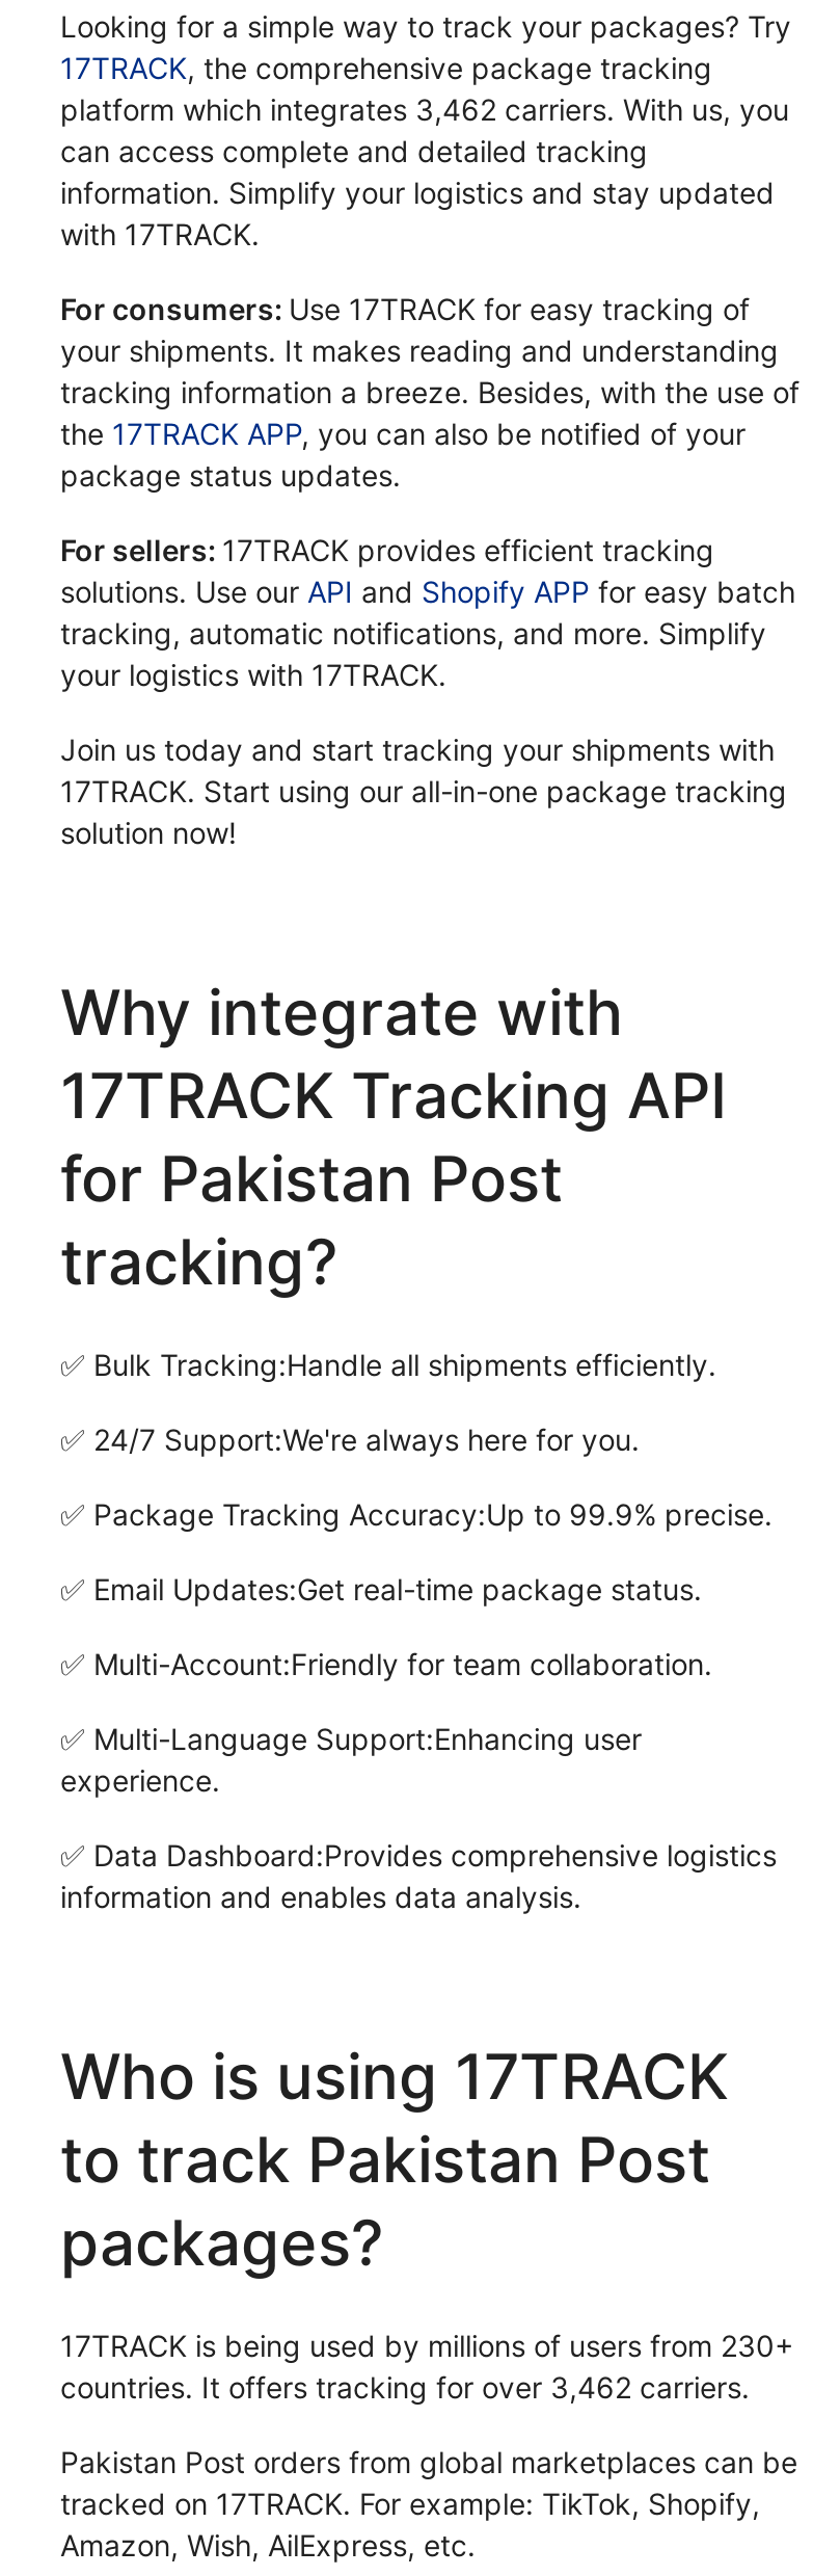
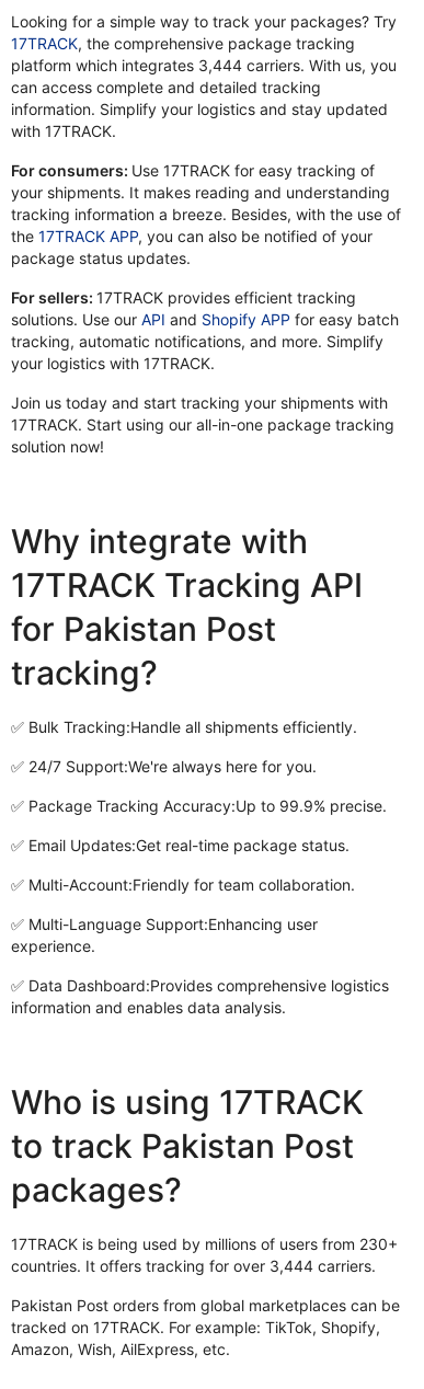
- platform which integrates 3,462 carriers. With us, you
+ platform which integrates 3,444 carriers. With us, you

- countries. It offers tracking for over 3,462 carriers.
+ countries. It offers tracking for over 3,444 carriers.
